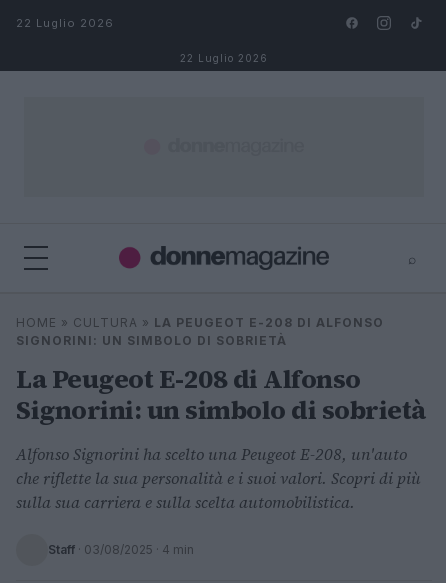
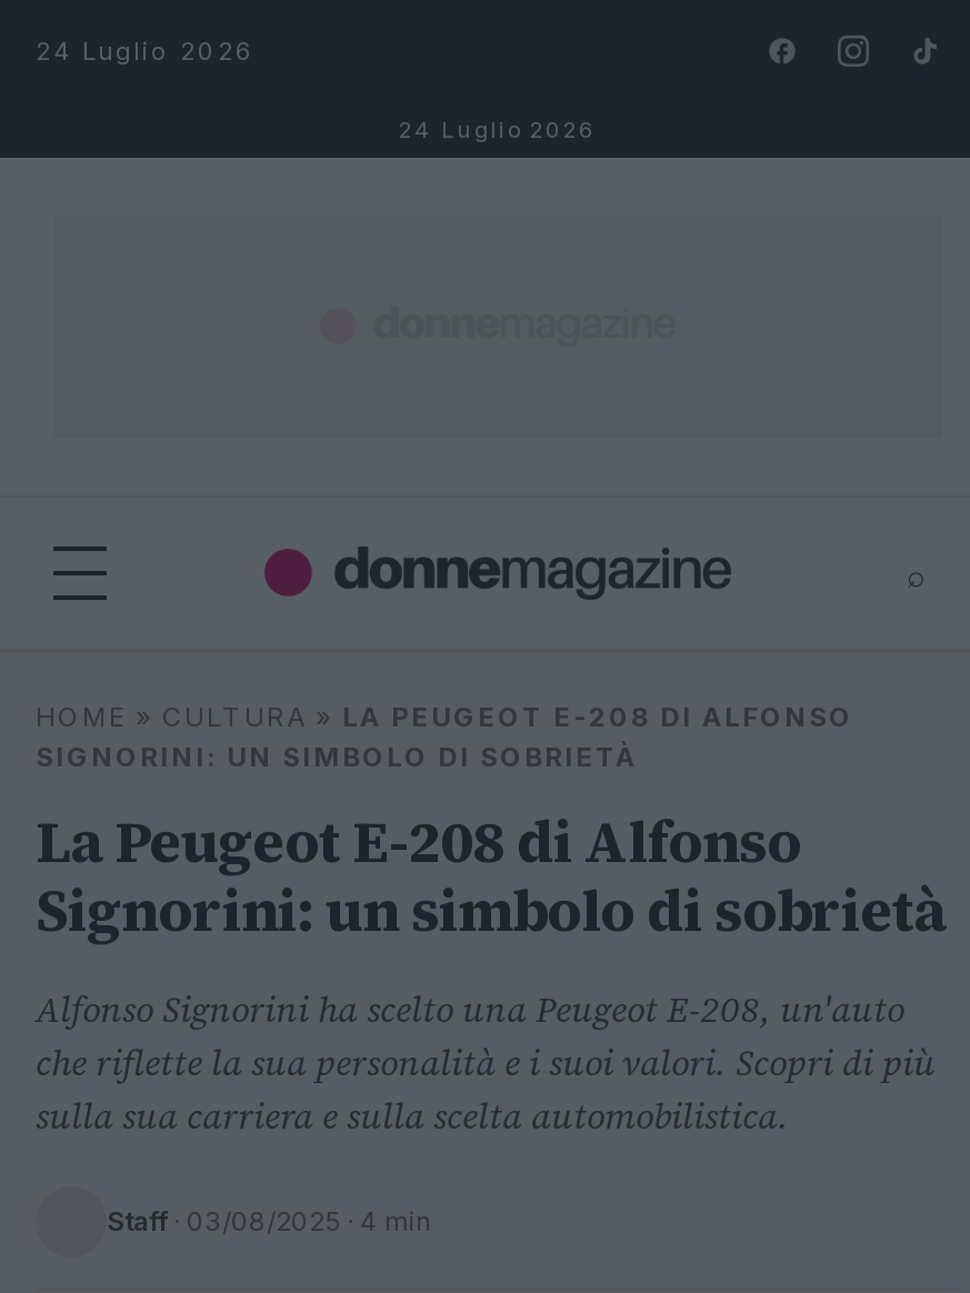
- 22 Luglio 2026
+ 24 Luglio 2026

- 22 Luglio 2026
+ 24 Luglio 2026
